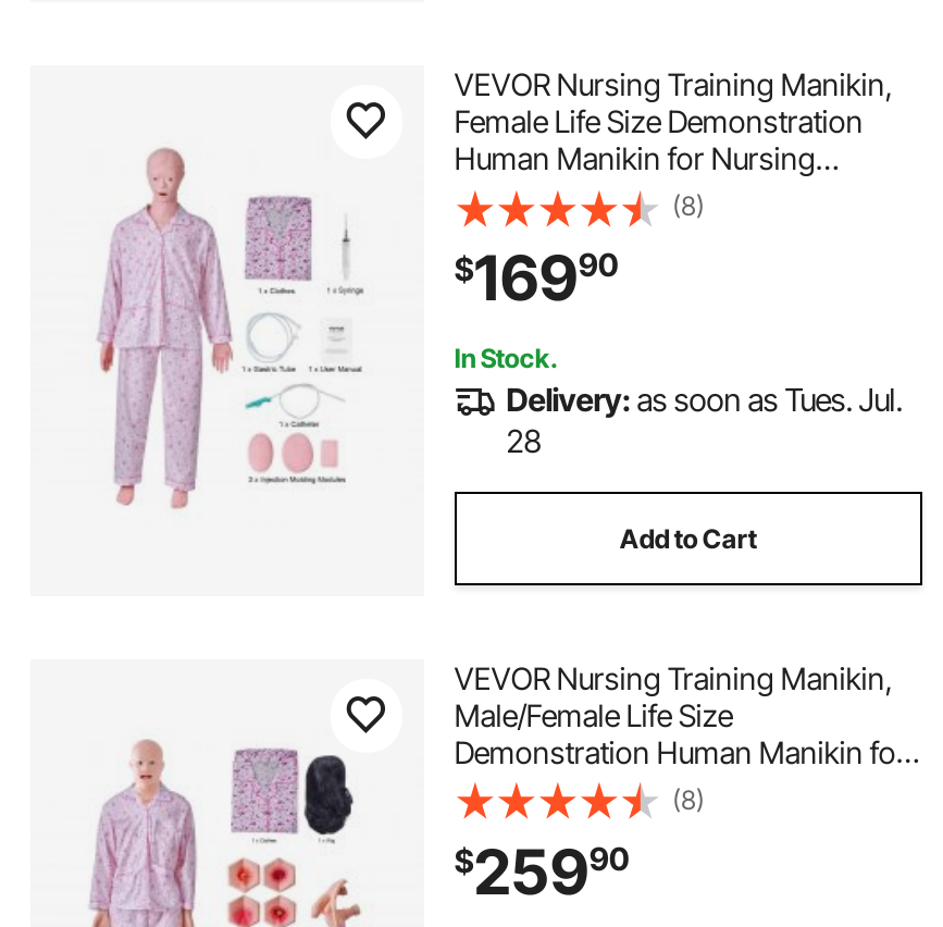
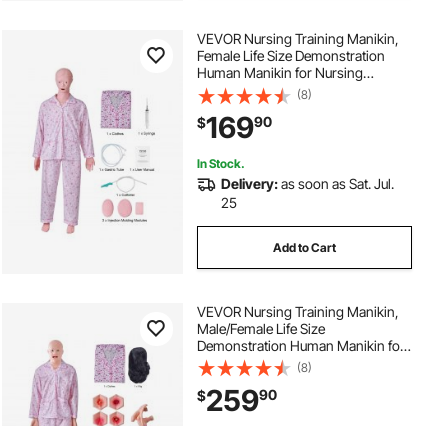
- Delivery: as soon as Tues. Jul.
+ Delivery: as soon as Sat. Jul.

- 28
+ 25
